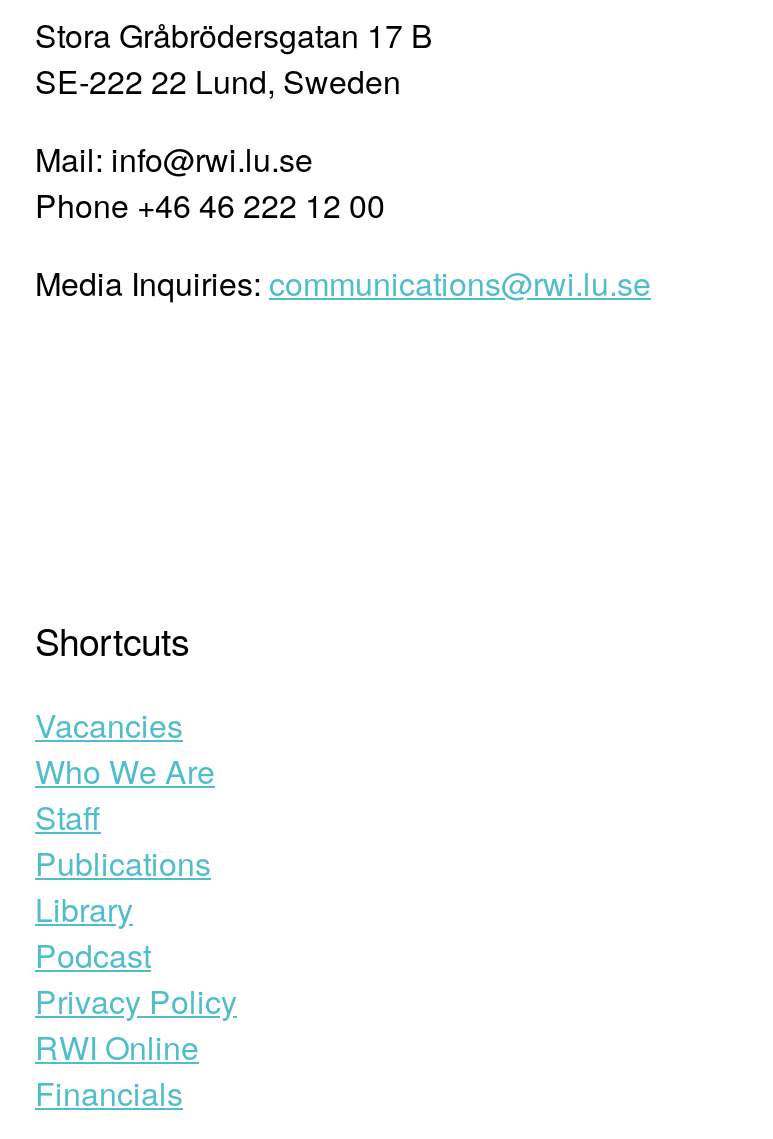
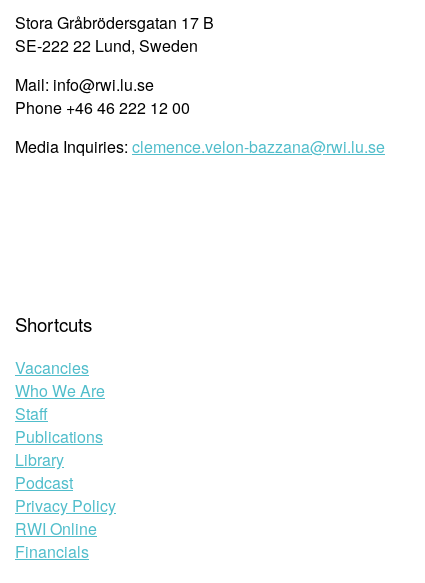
- Media Inquiries: communications@rwi.lu.se
+ Media Inquiries: clemence.velon-bazzana@rwi.lu.se
